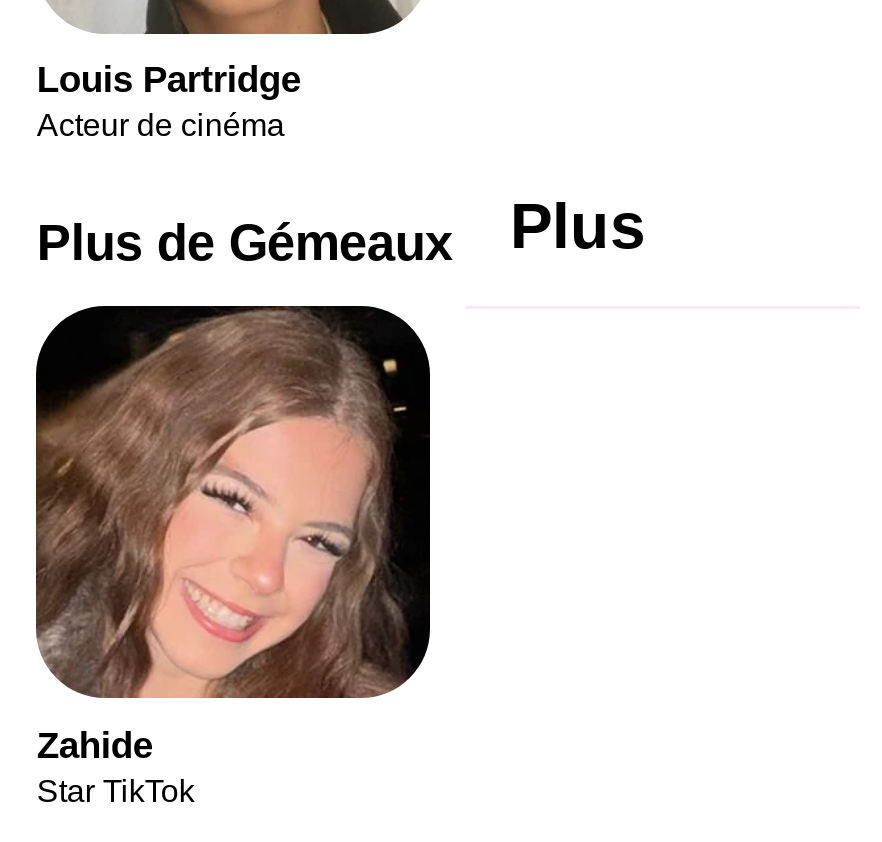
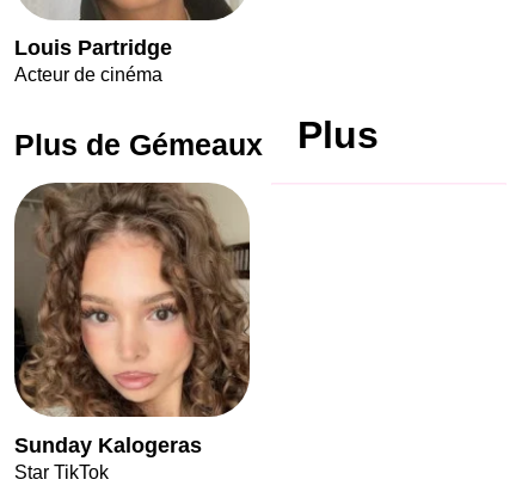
- [image]
- Zahide
+ [image]
+ Sunday Kalogeras
